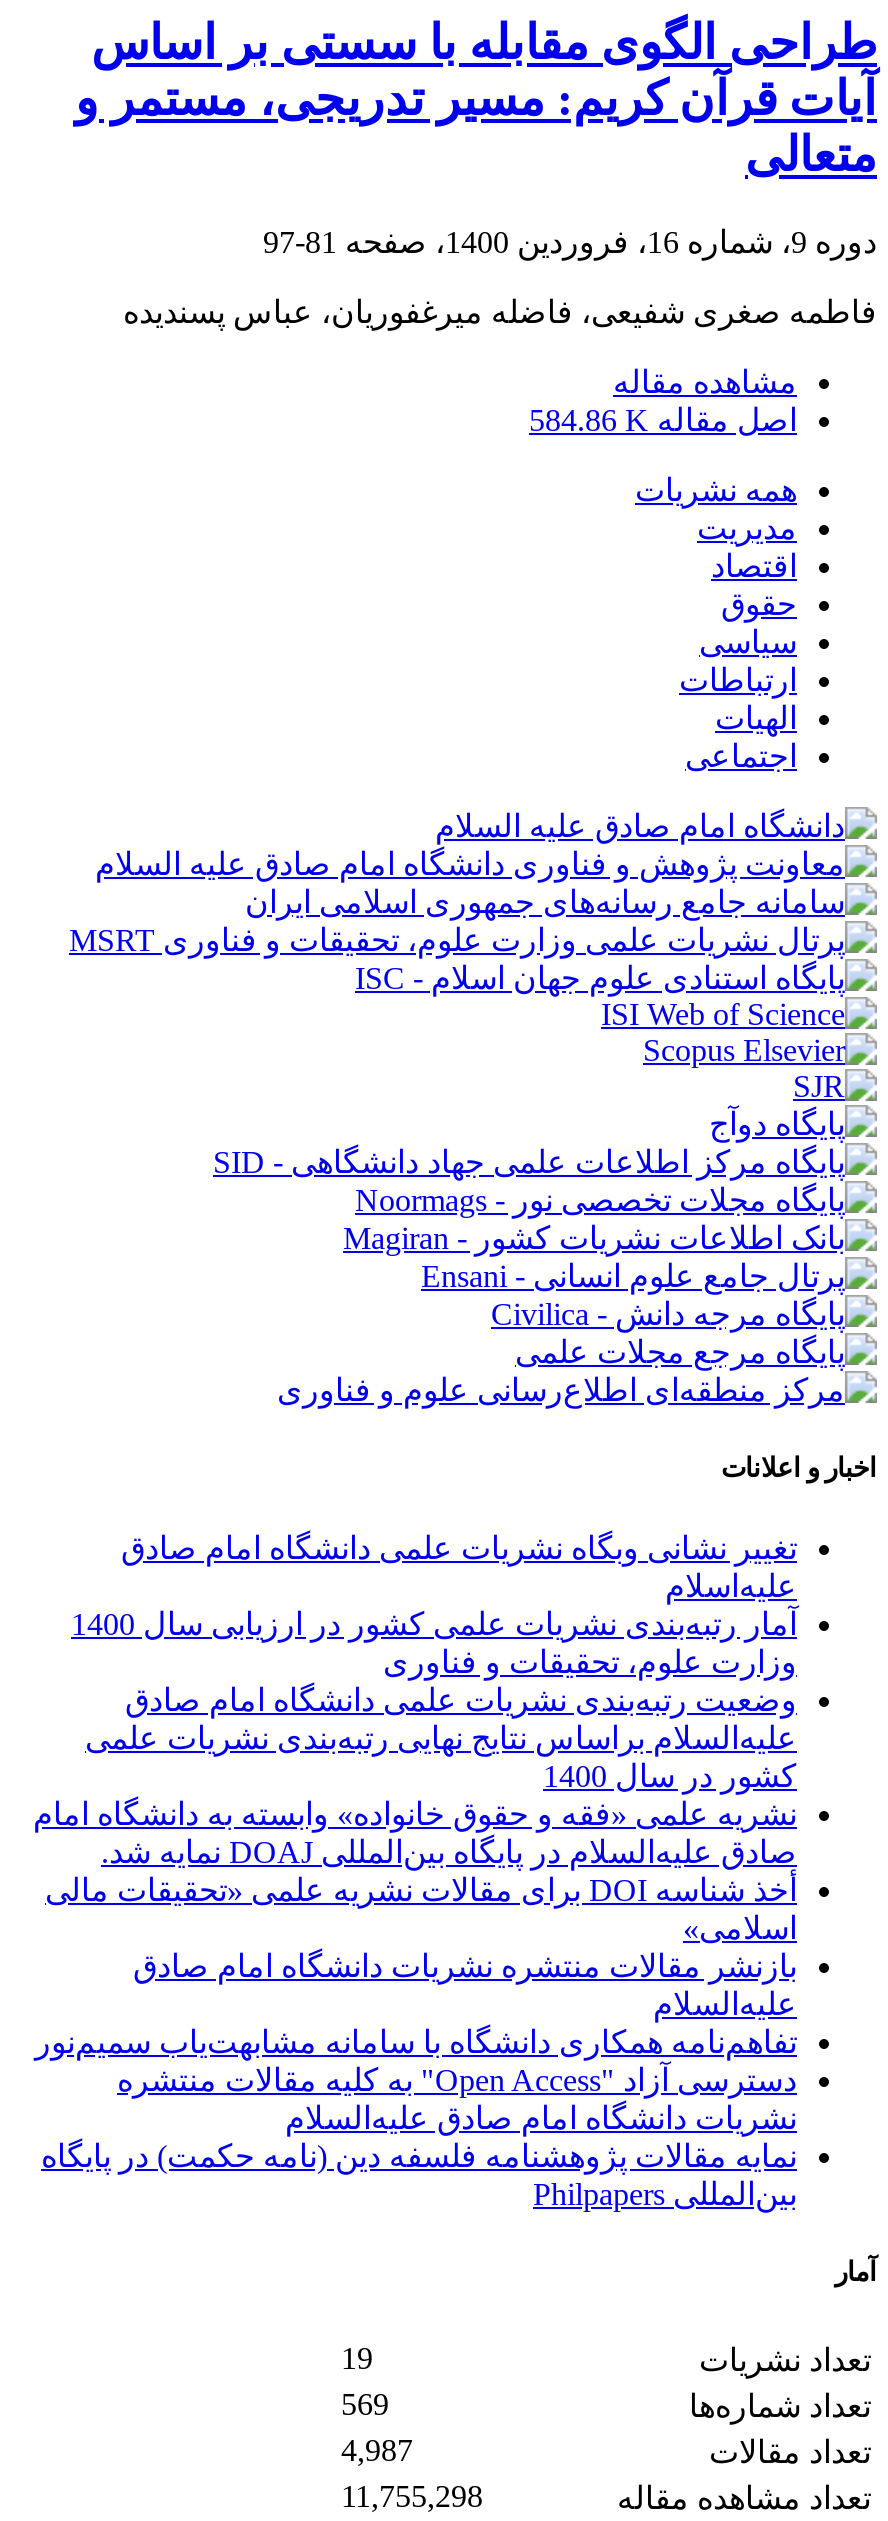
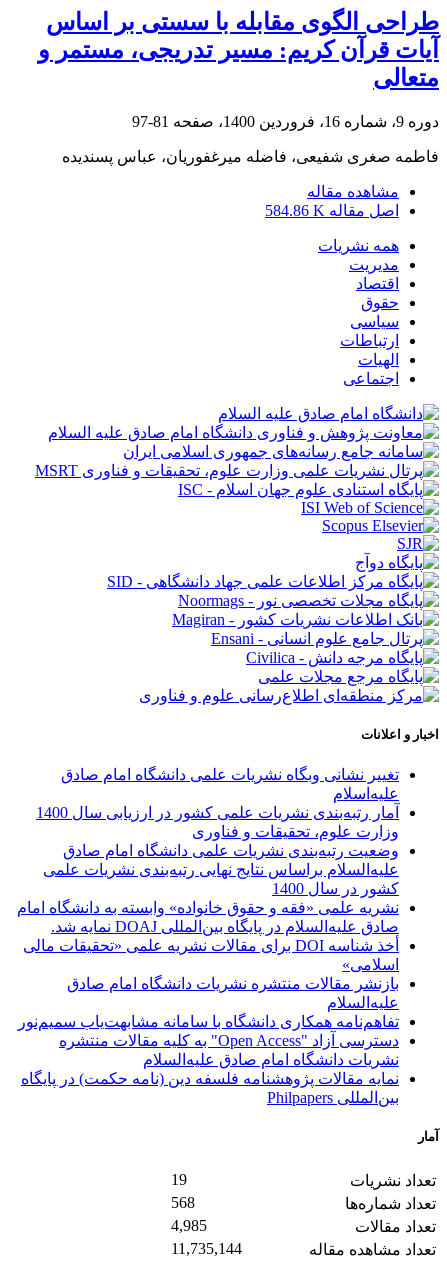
- 569
+ 568

- 4,987
+ 4,985

- 11,755,298
+ 11,735,144
